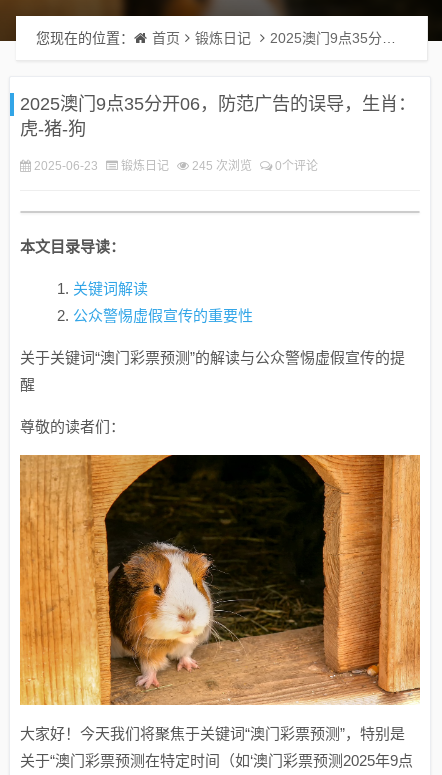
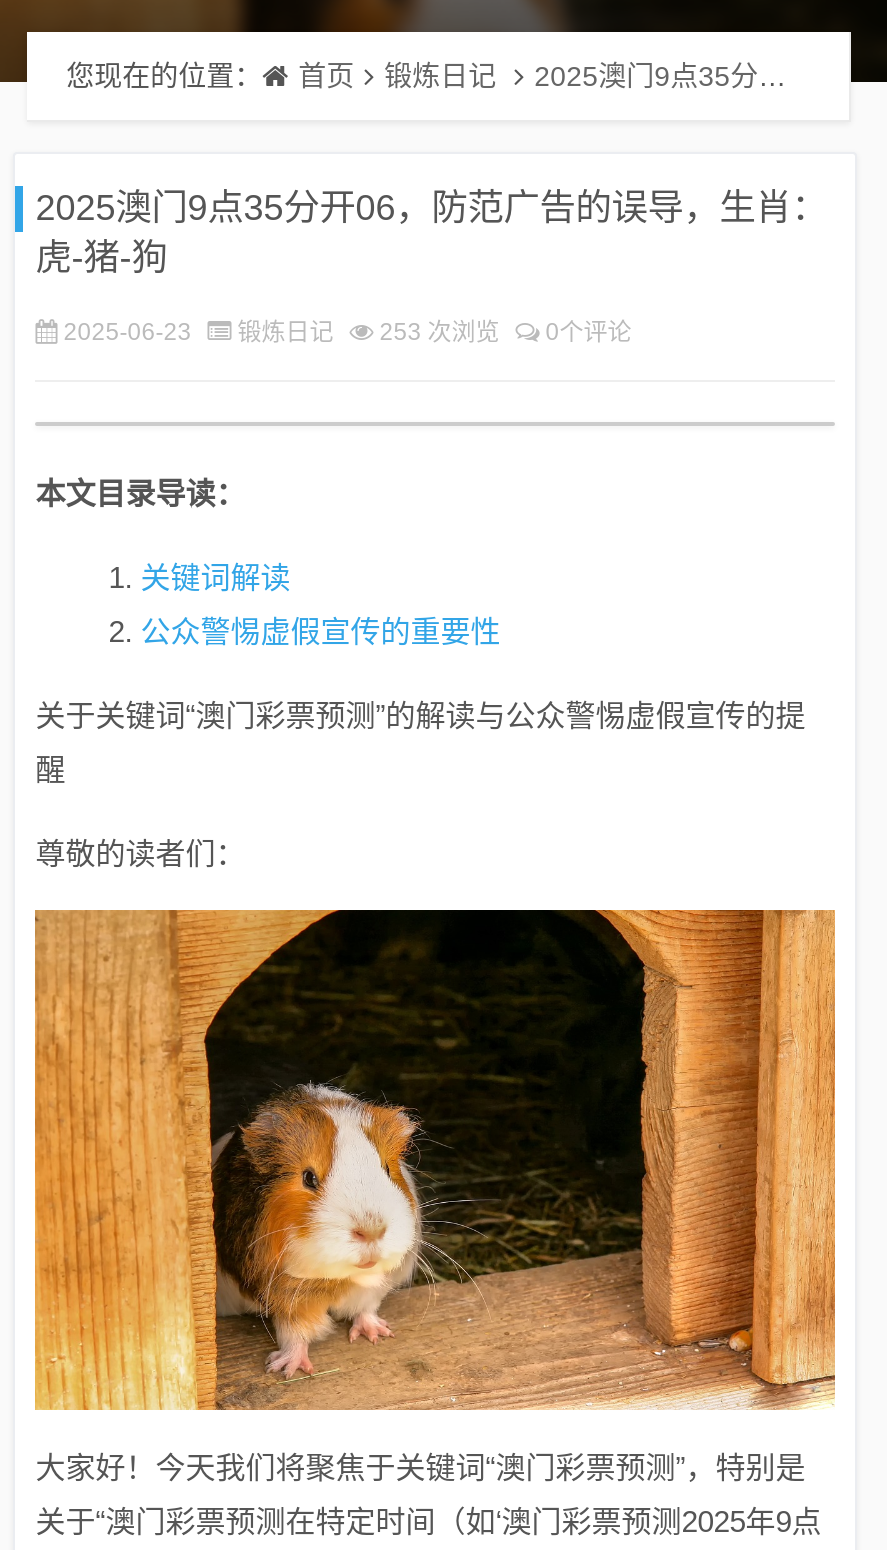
- 2025-06-23 锻炼日记 245 次浏览 0个评论
+ 2025-06-23 锻炼日记 253 次浏览 0个评论
